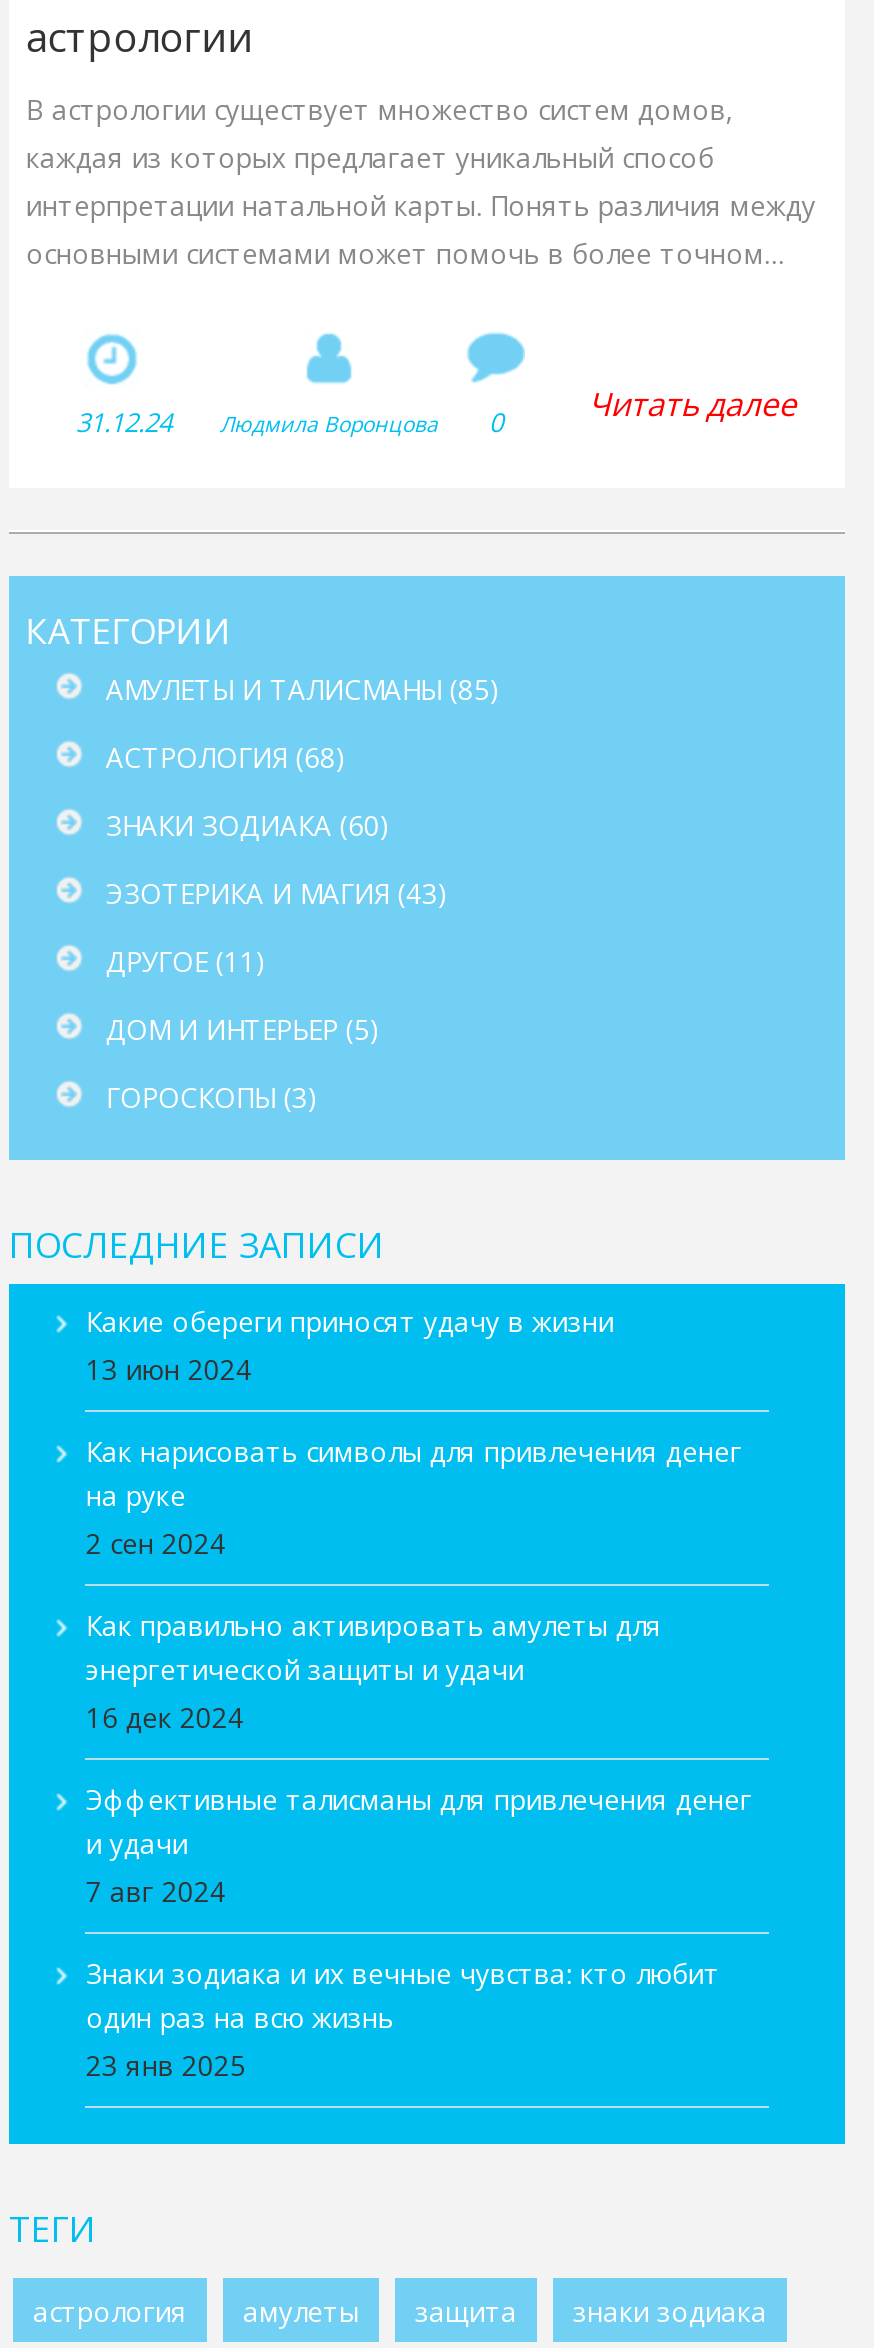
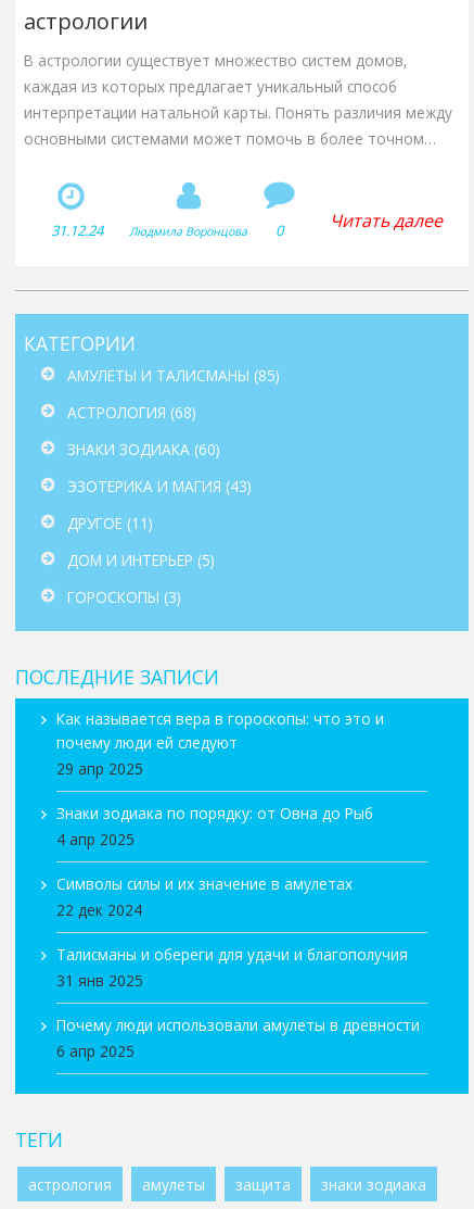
- Какие обереги приносят удачу в жизни
- 13 июн 2024
+ Как называется вера в гороскопы: что это и
+ почему люди ей следуют
+ 29 апр 2025

- Как нарисовать символы для привлечения денег
- на руке
- 2 сен 2024
+ Знаки зодиака по порядку: от Овна до Рыб
+ 4 апр 2025

- Как правильно активировать амулеты для
- энергетической защиты и удачи
- 16 дек 2024
+ Символы силы и их значение в амулетах
+ 22 дек 2024

- Эффективные талисманы для привлечения денег
- и удачи
- 7 авг 2024
+ Талисманы и обереги для удачи и благополучия
+ 31 янв 2025

- Знаки зодиака и их вечные чувства: кто любит
- один раз на всю жизнь
- 23 янв 2025
+ Почему люди использовали амулеты в древности
+ 6 апр 2025
